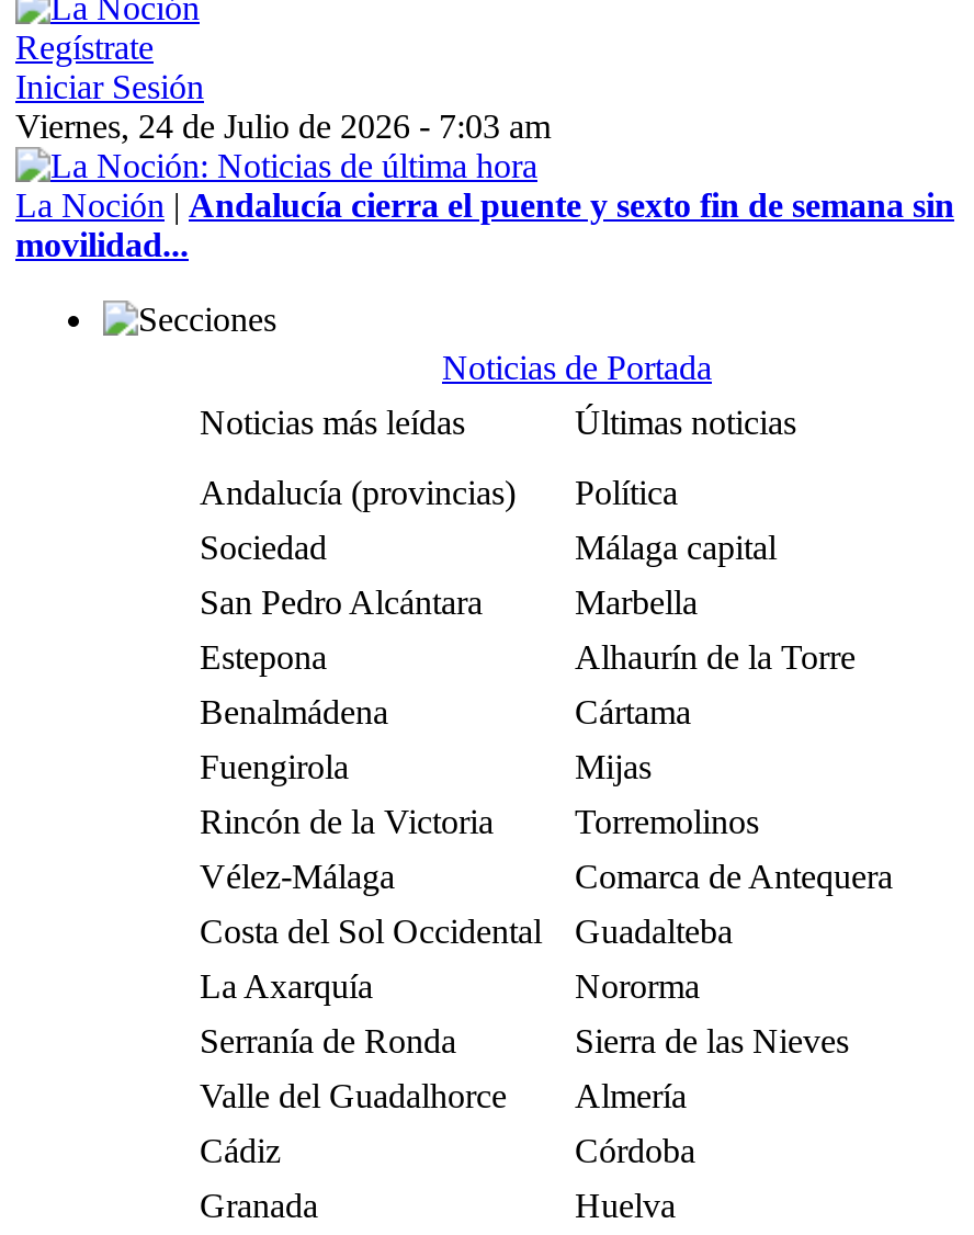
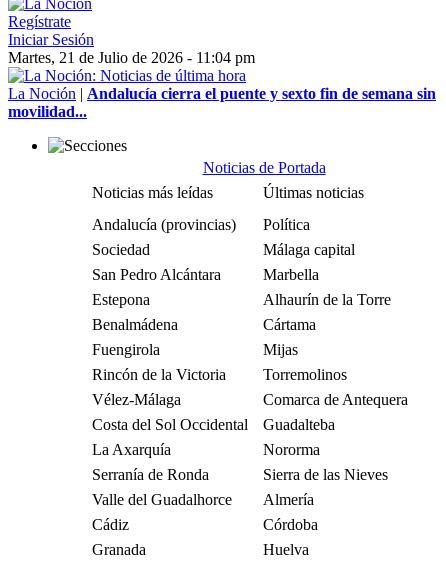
- Viernes, 24 de Julio de 2026 - 7:03 am
+ Martes, 21 de Julio de 2026 - 11:04 pm
